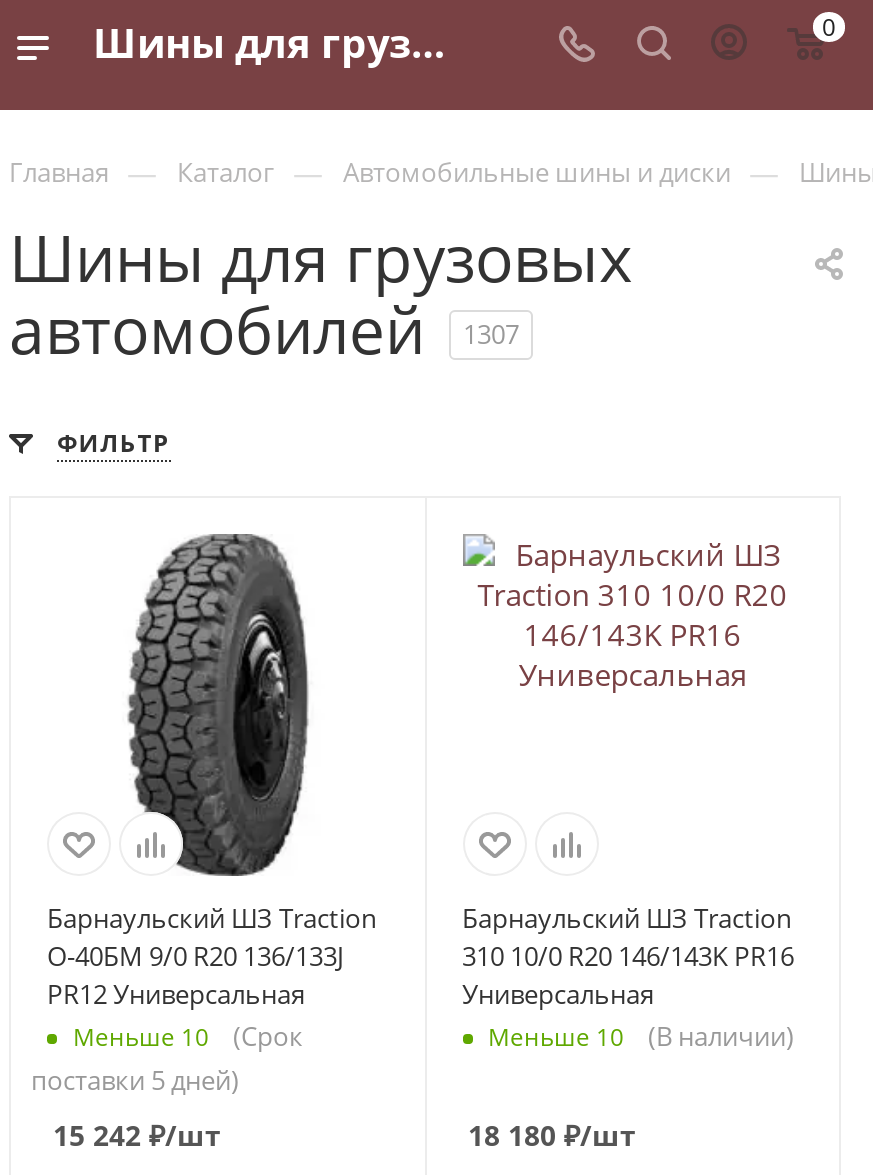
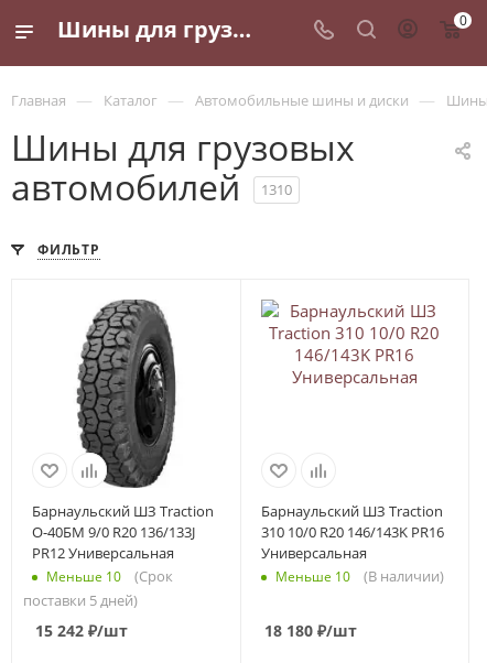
- автомобилей 1307
+ автомобилей 1310
